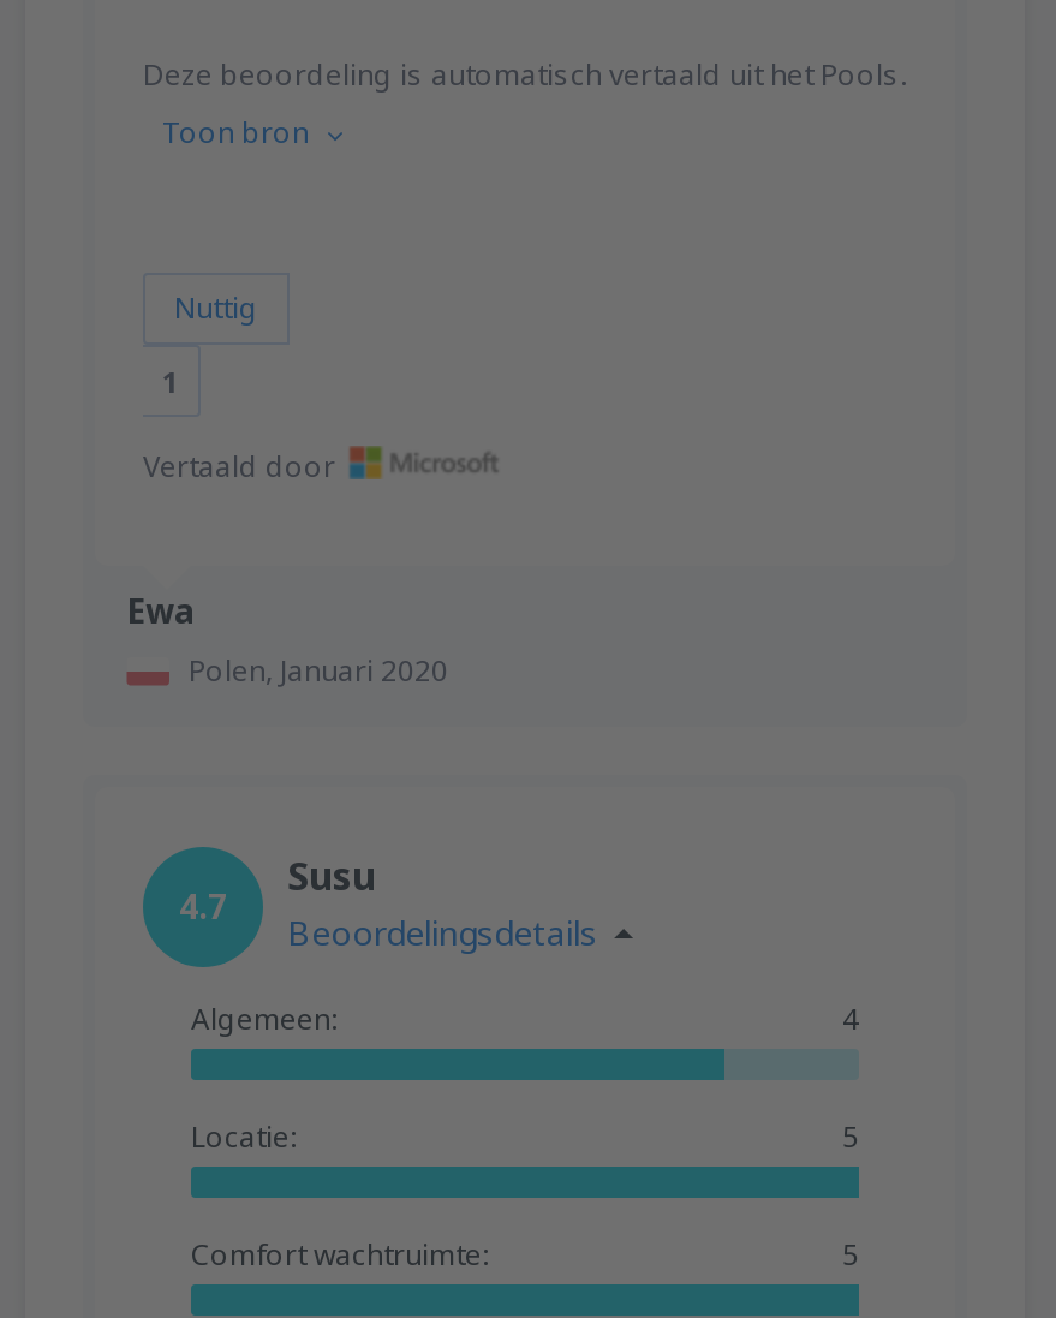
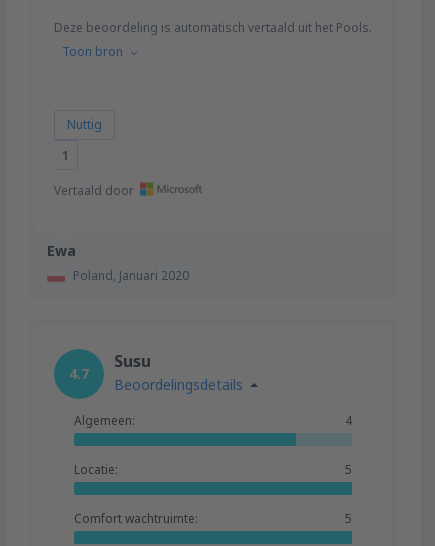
- Polen, Januari 2020
+ Poland, Januari 2020
